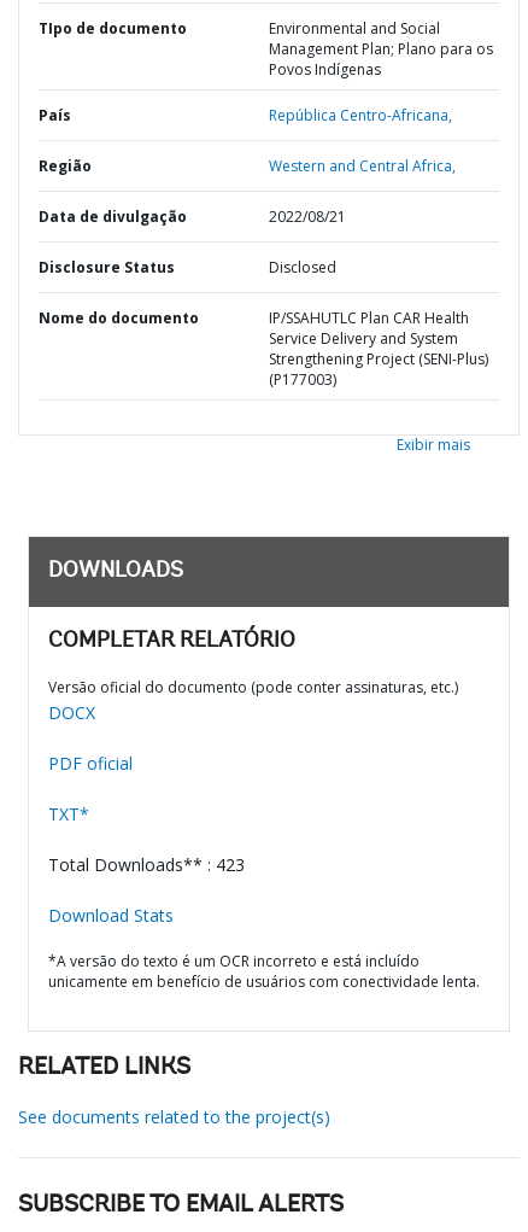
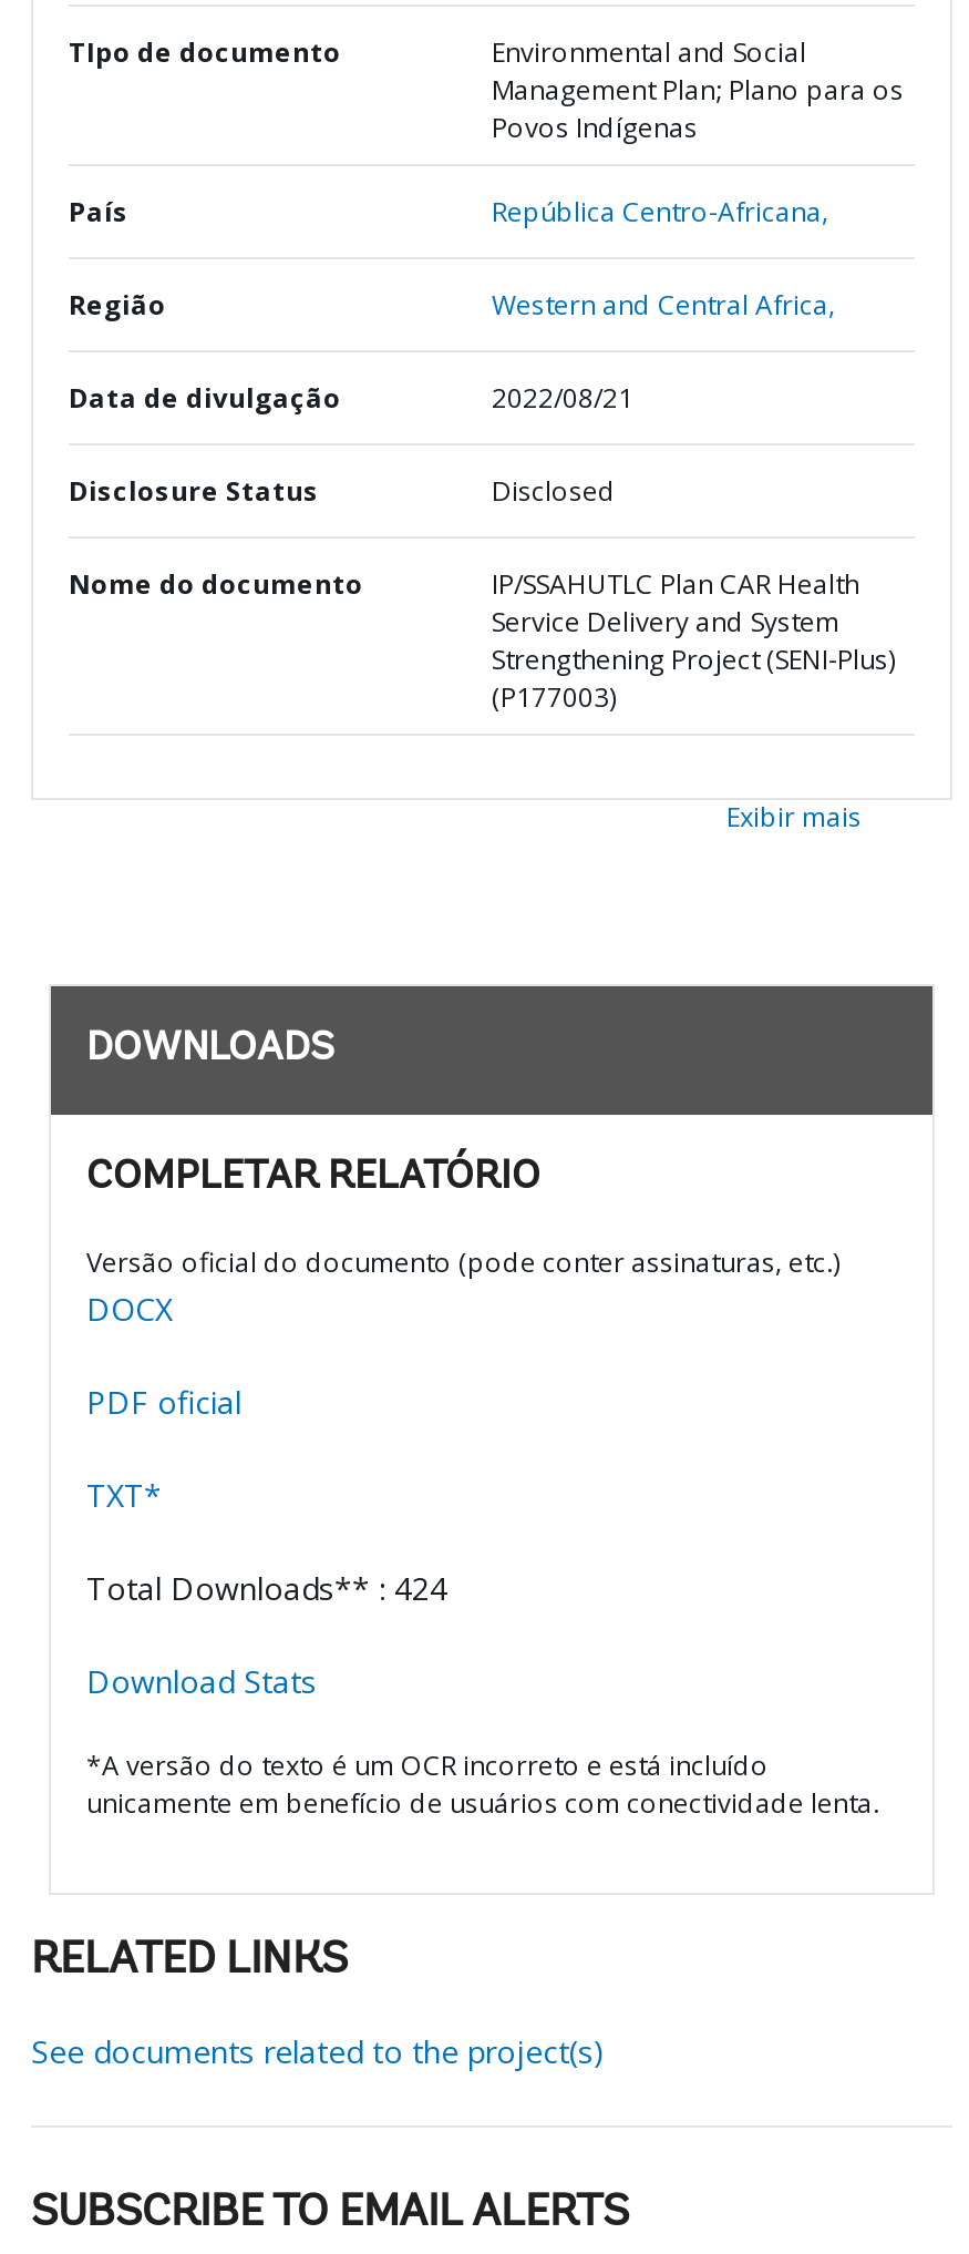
- Total Downloads** : 423
+ Total Downloads** : 424
